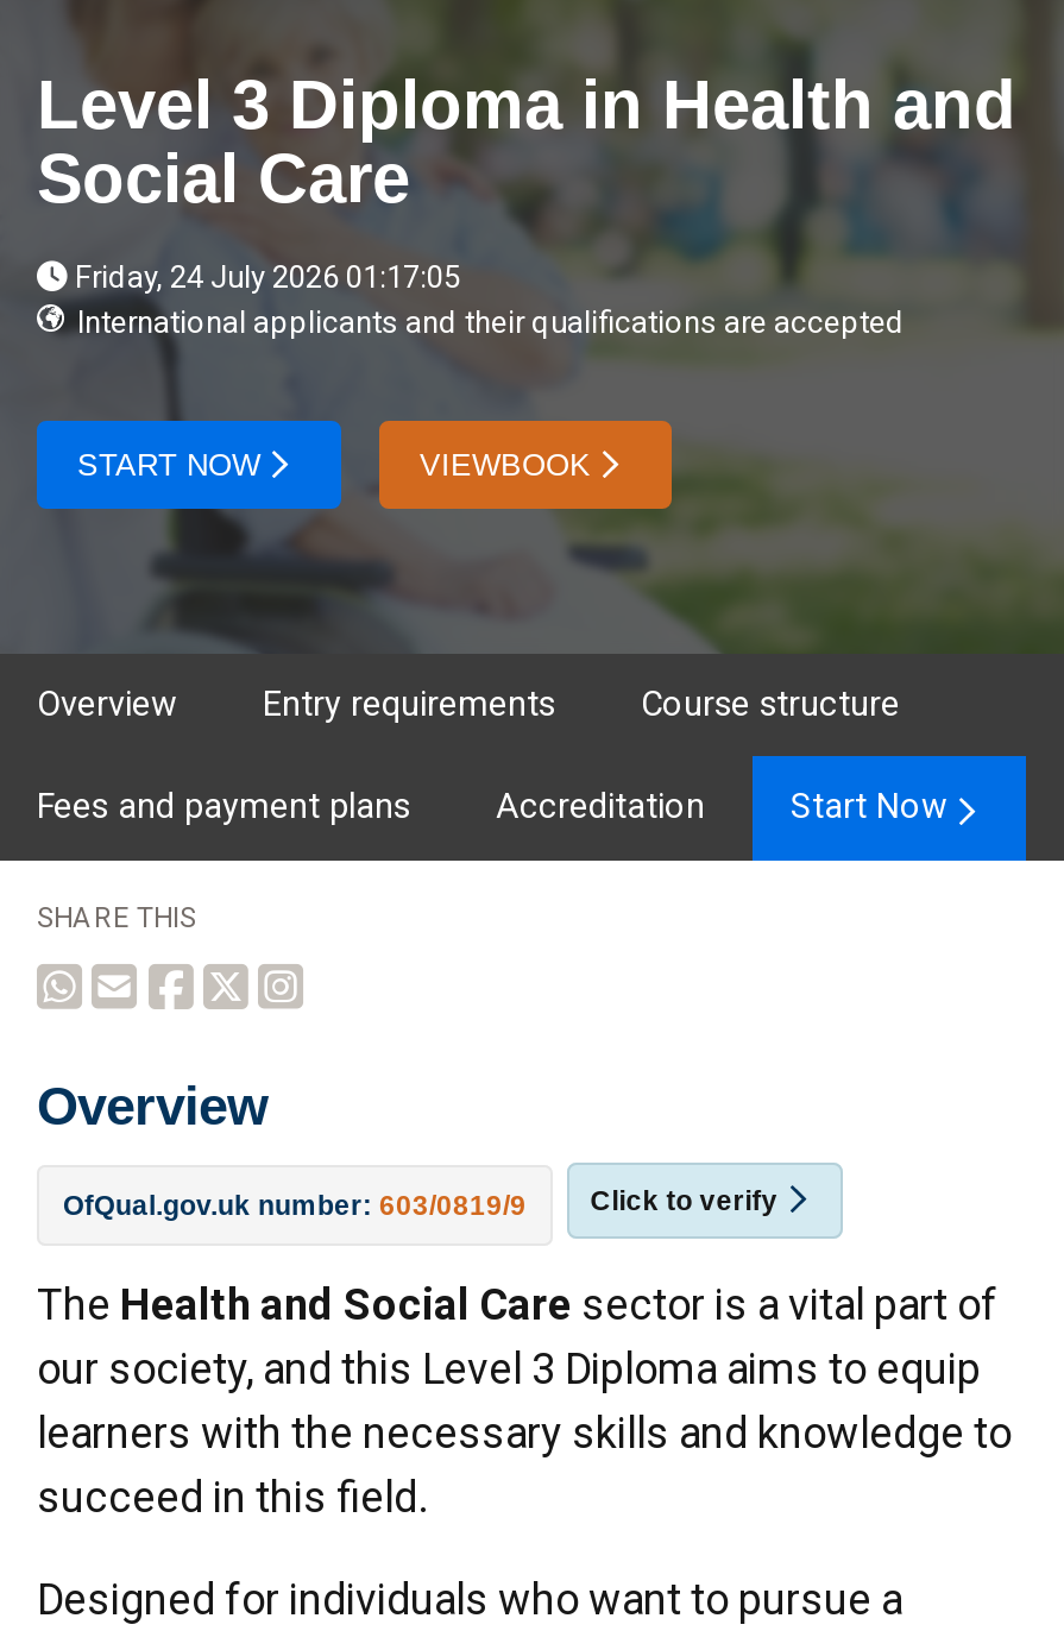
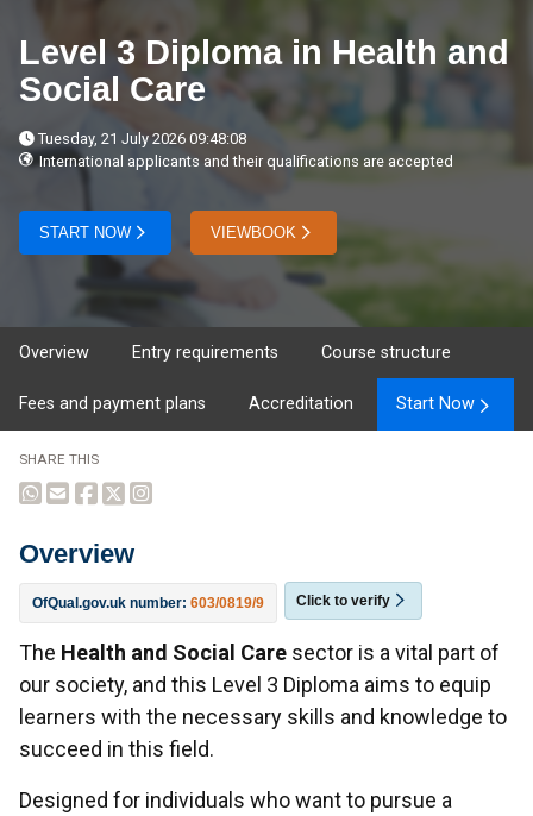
- Friday, 24 July 2026 01:17:05
+ Tuesday, 21 July 2026 09:48:08
